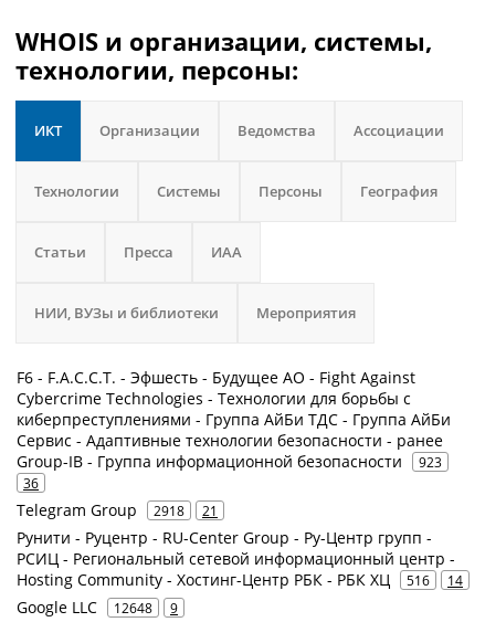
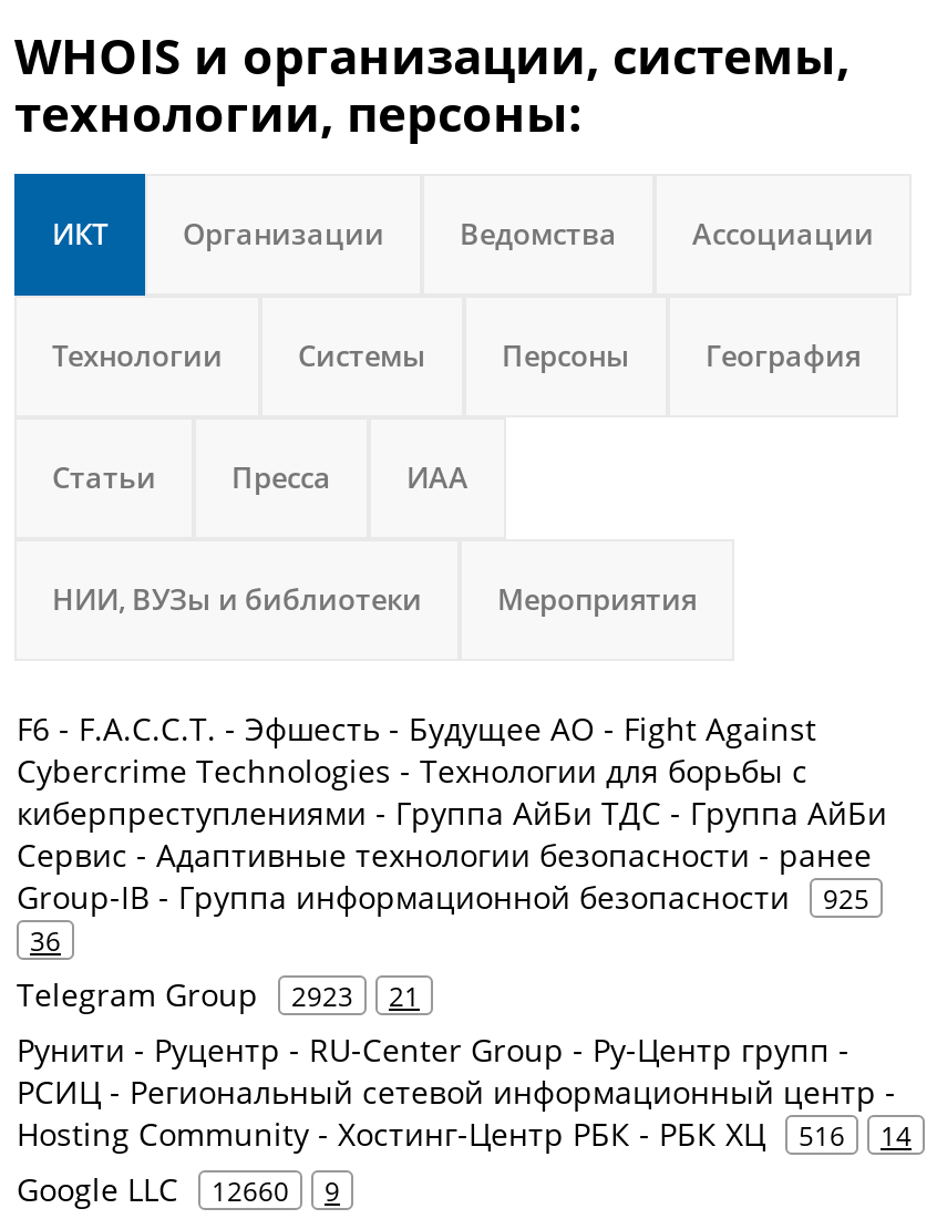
- Group-IB - Группа информационной безопасности 923
+ Group-IB - Группа информационной безопасности 925

- Telegram Group 2918 21
+ Telegram Group 2923 21

- Google LLC 12648 9
+ Google LLC 12660 9
